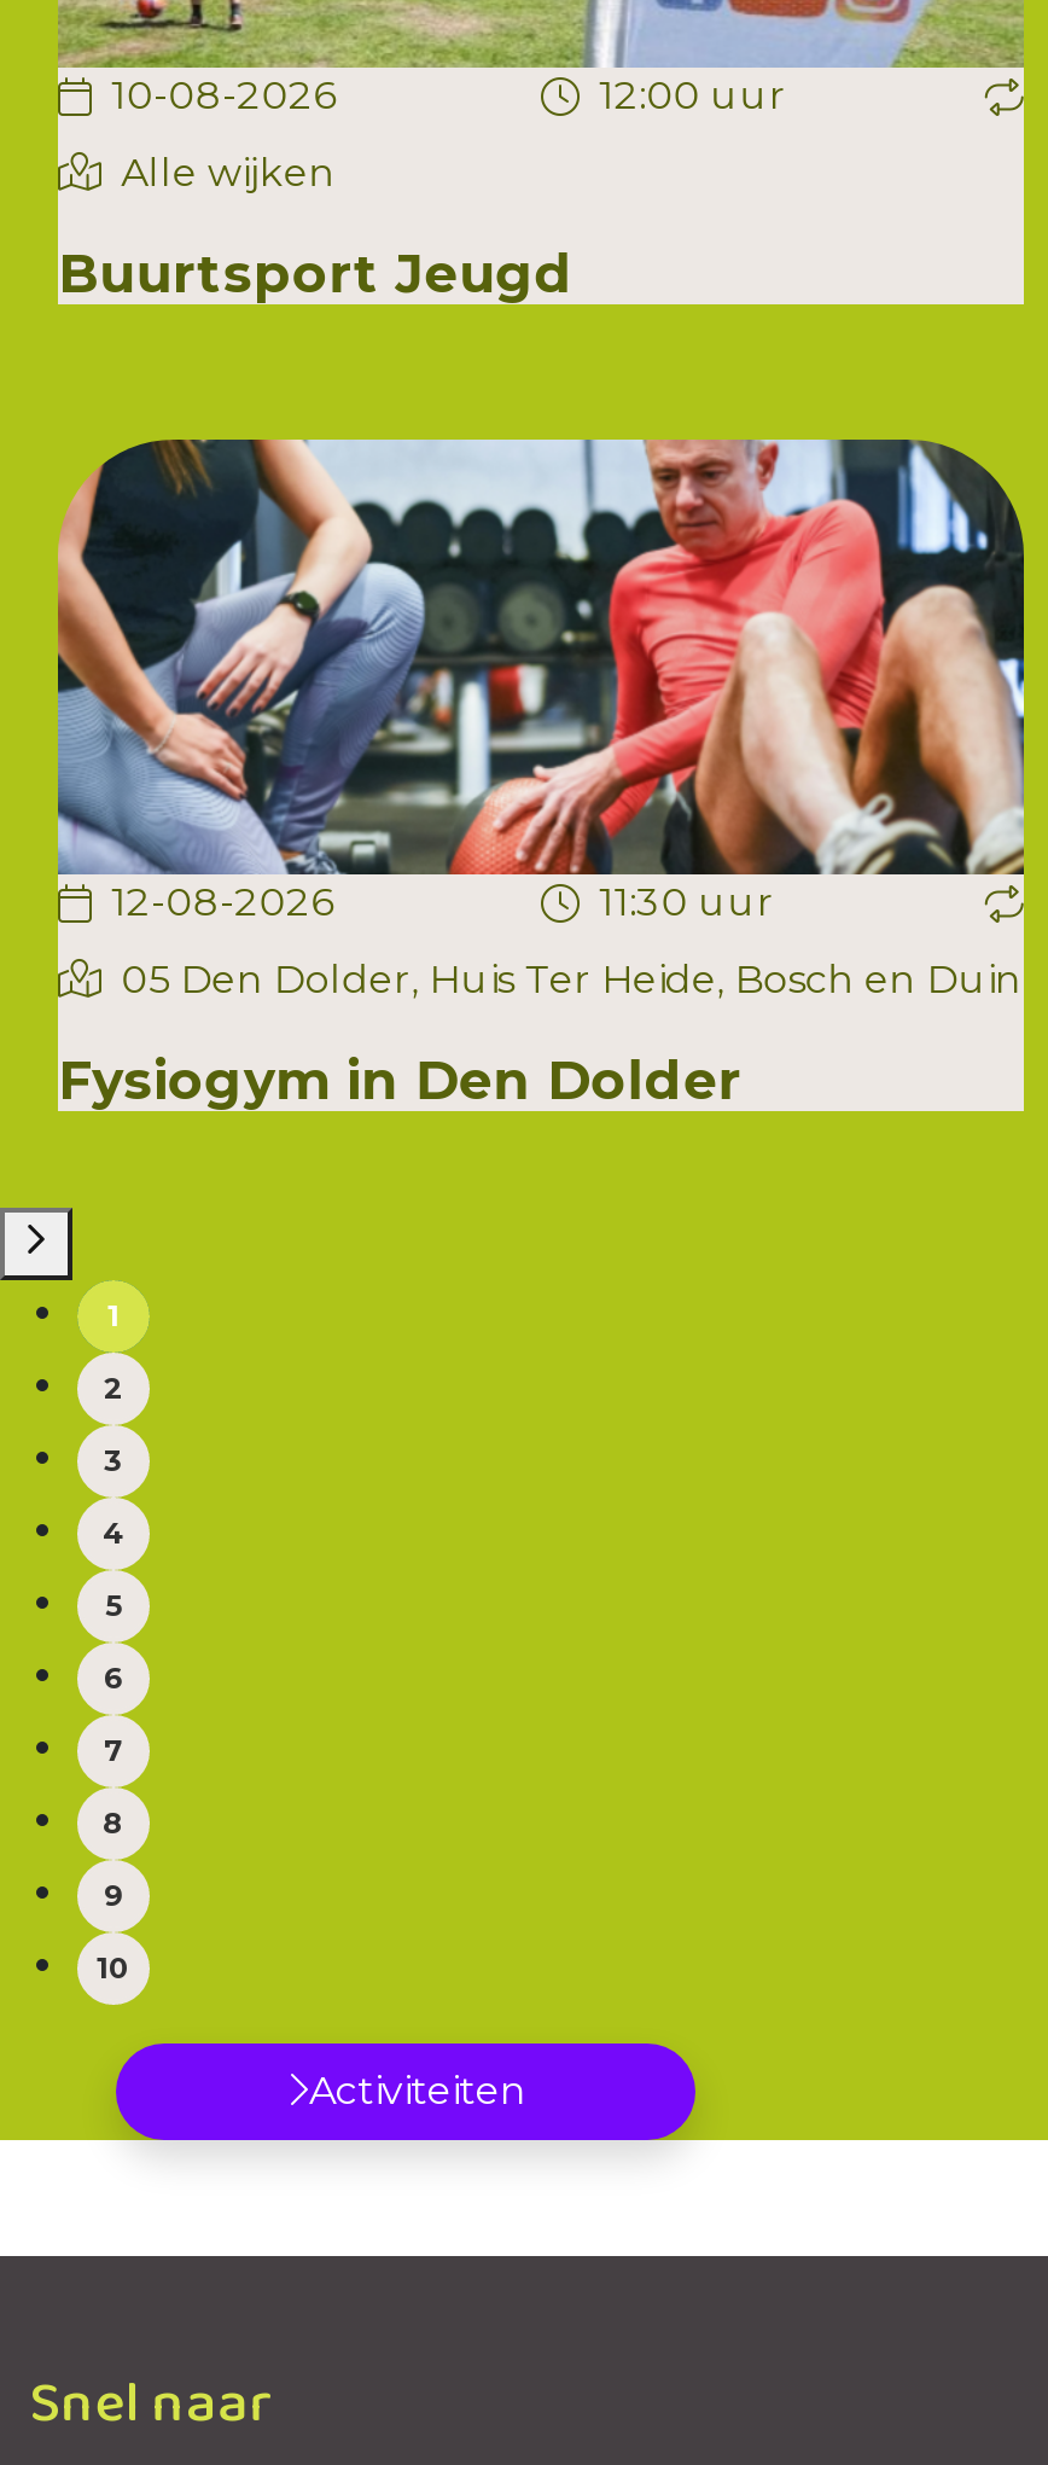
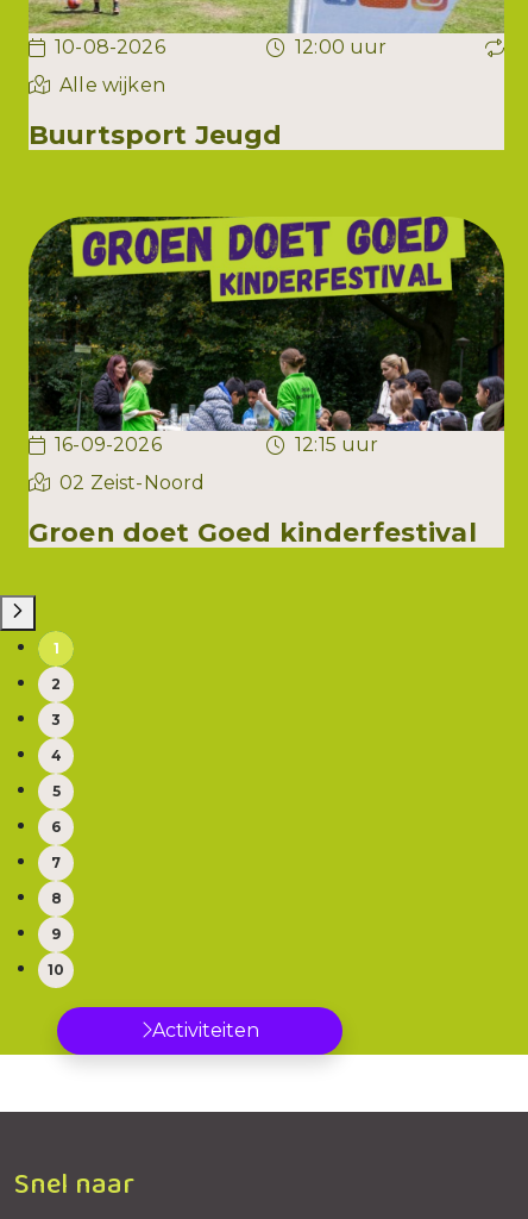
- [image]
- 12-08-2026
- 11:30 uur
+ [image]
+ 16-09-2026
+ 12:15 uur

- 05 Den Dolder, Huis Ter Heide, Bosch en Duin
+ 02 Zeist-Noord

- Fysiogym in Den Dolder
+ Groen doet Goed kinderfestival
